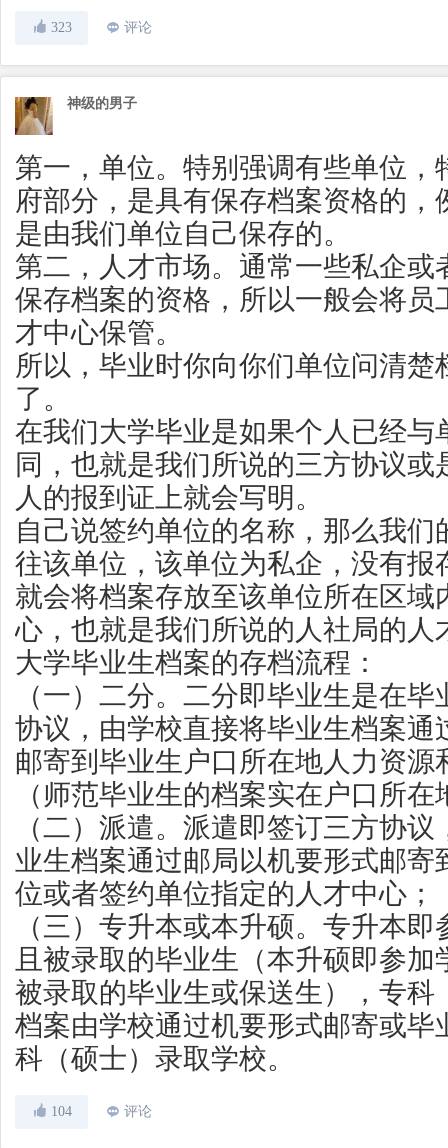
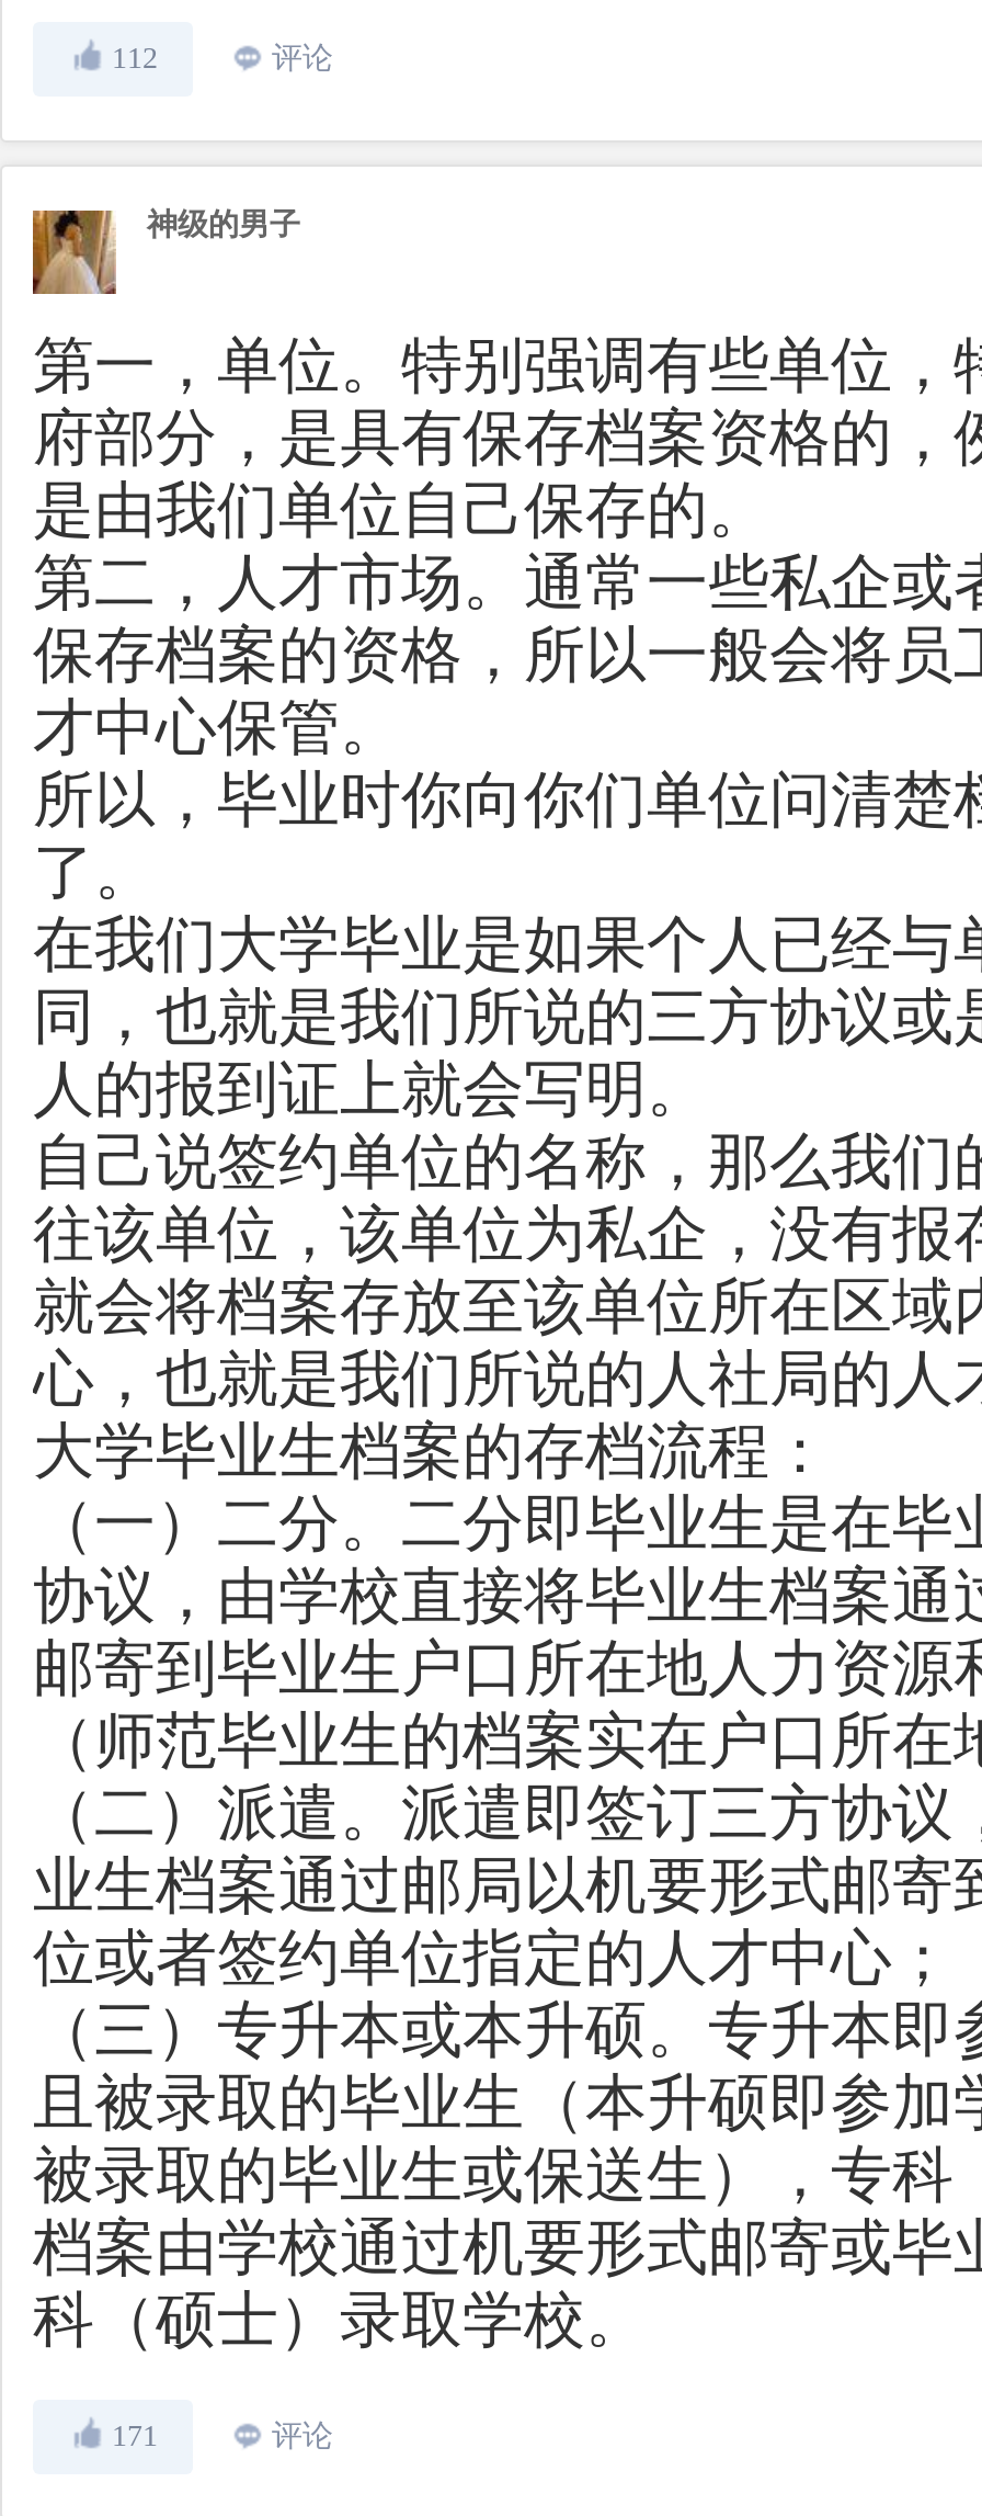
- 323
+ 112

- 104
+ 171
